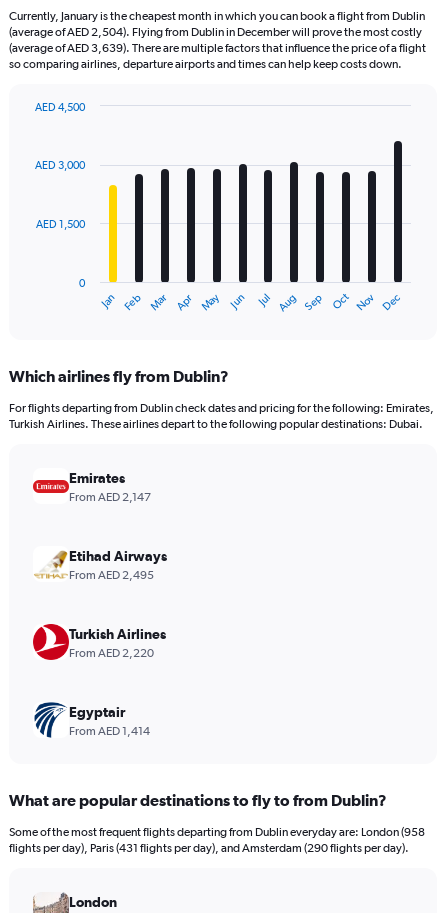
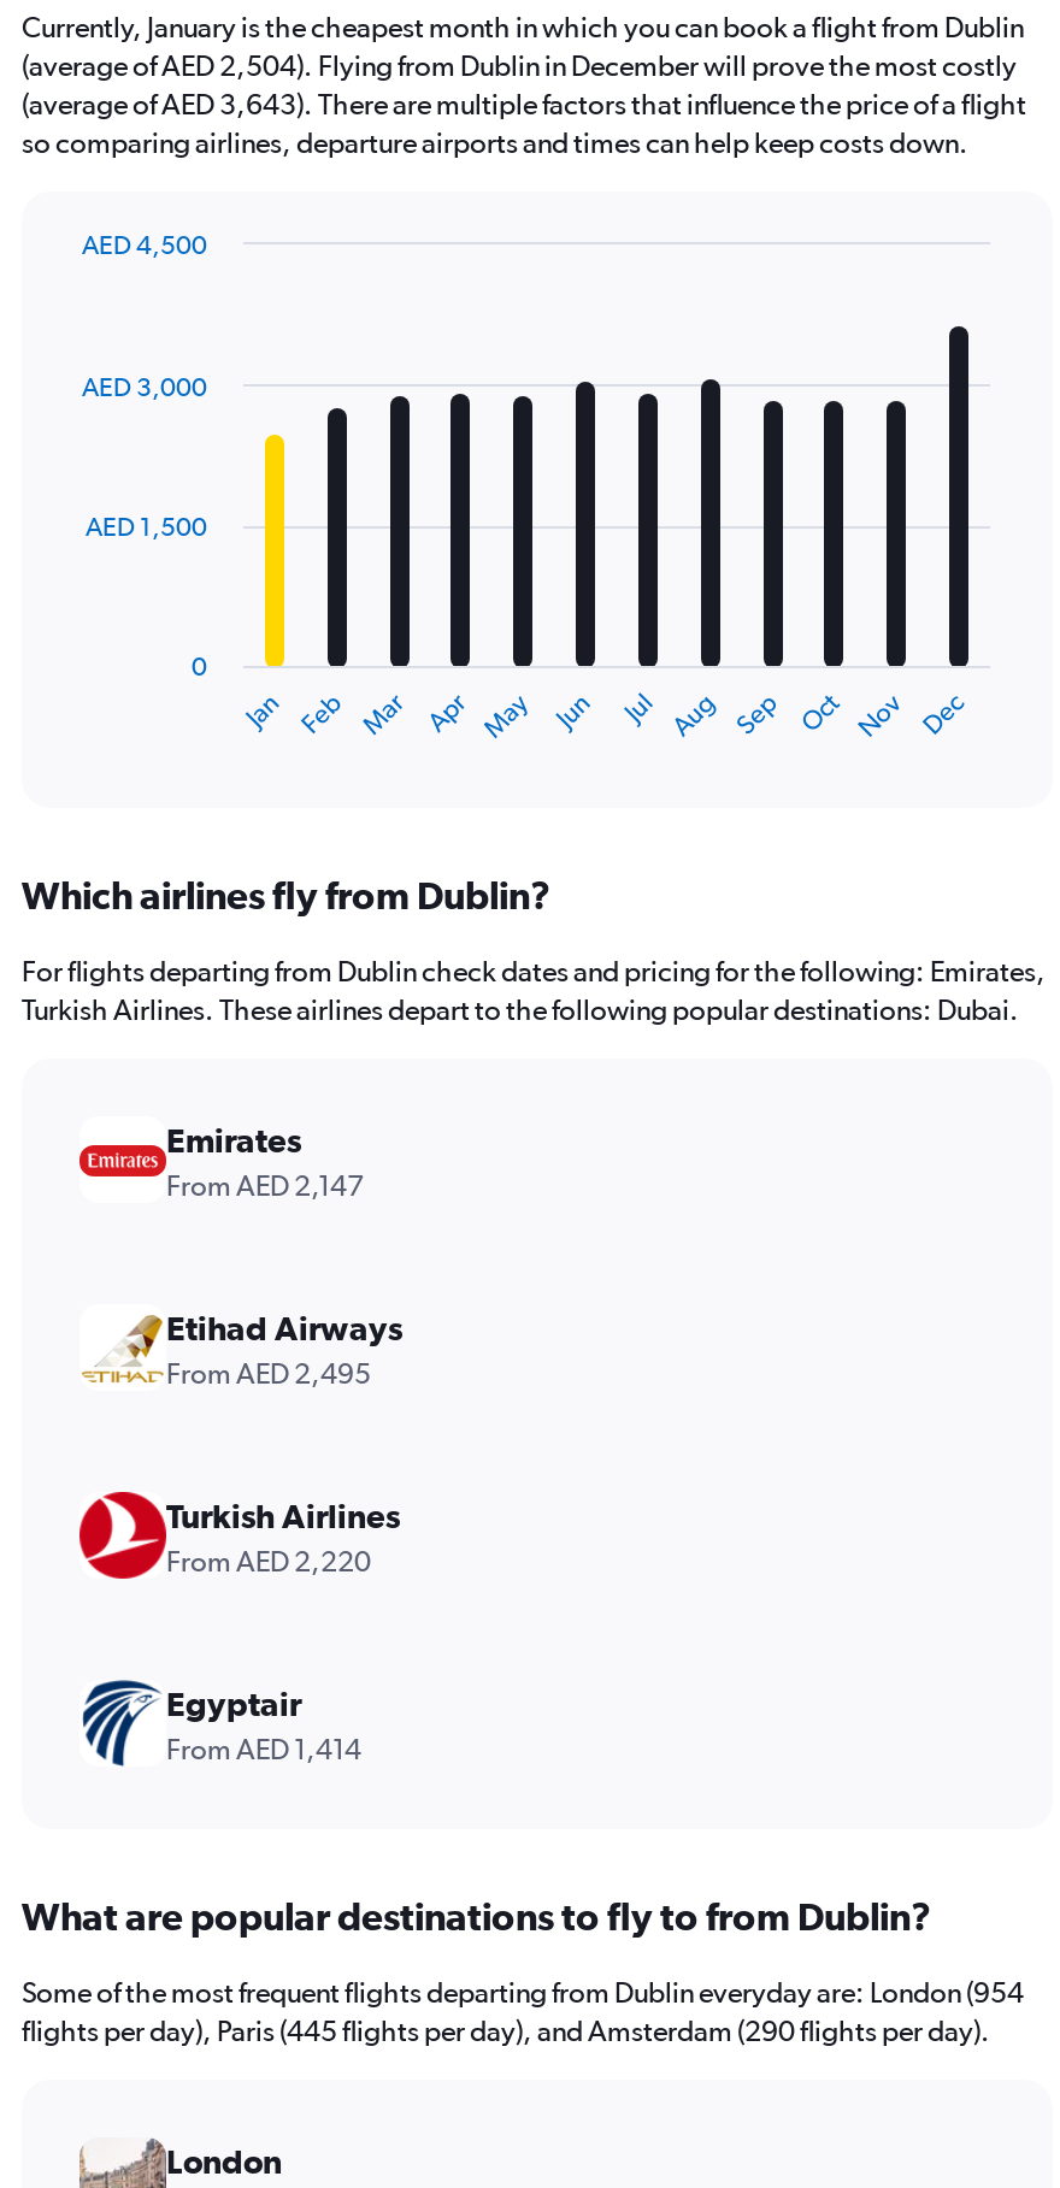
- (average of AED 3,639). There are multiple factors that influence the price of a flight
+ (average of AED 3,643). There are multiple factors that influence the price of a flight

- Some of the most frequent flights departing from Dublin everyday are: London (958
+ Some of the most frequent flights departing from Dublin everyday are: London (954

- flights per day), Paris (431 flights per day), and Amsterdam (290 flights per day).
+ flights per day), Paris (445 flights per day), and Amsterdam (290 flights per day).
